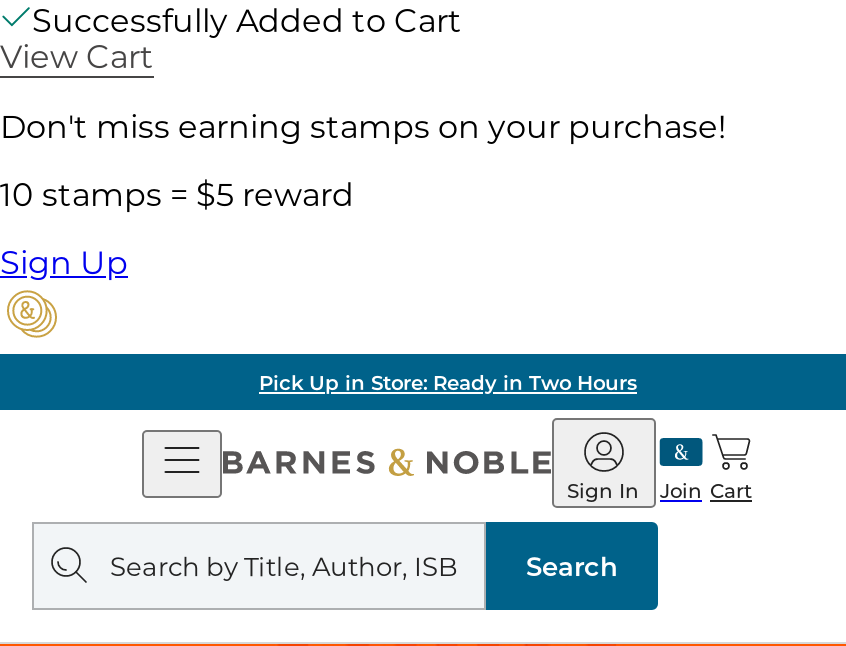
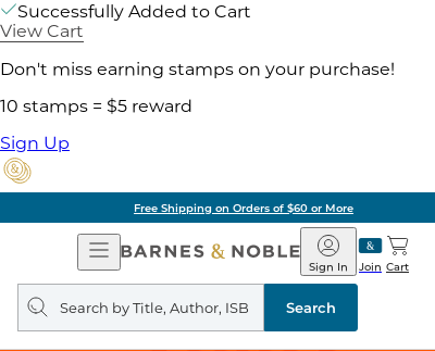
- Pick Up in Store: Ready in Two Hours
+ Free Shipping on Orders of $60 or More
